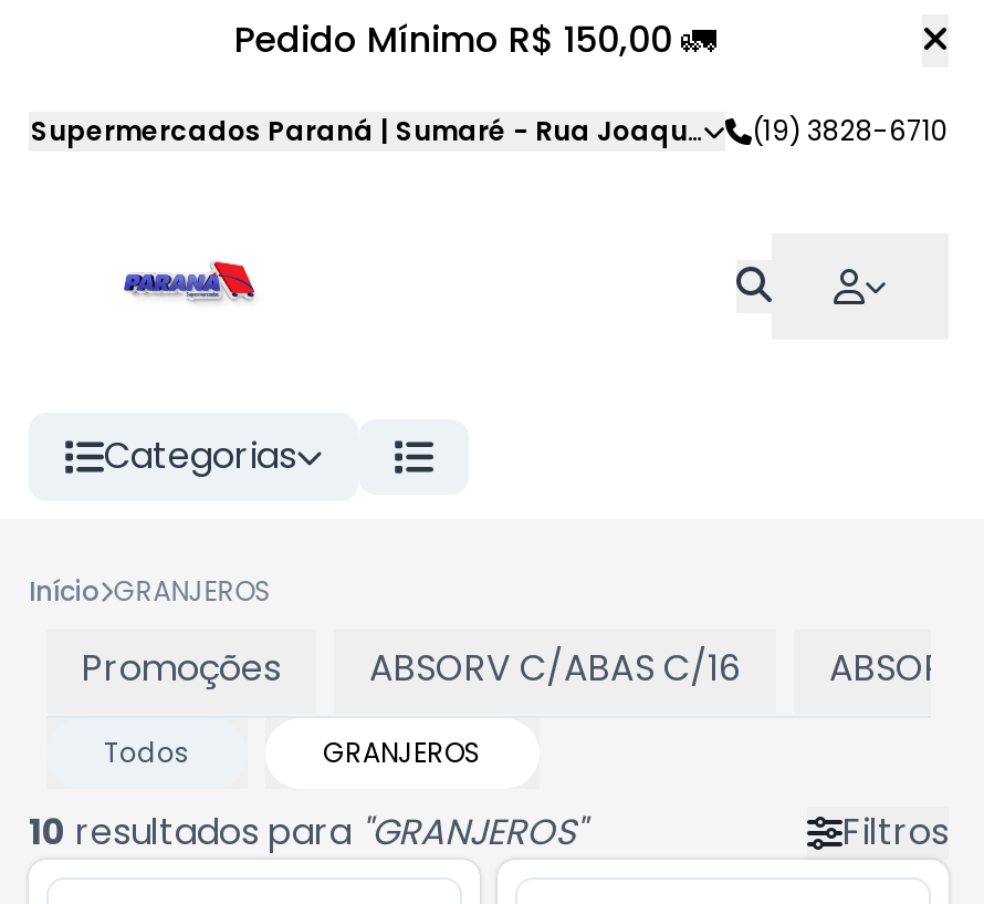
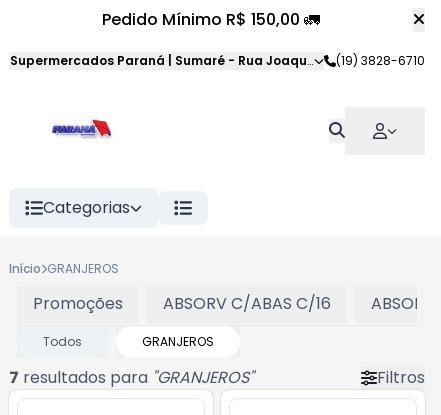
- 10 resultados para " GRANJEROS"
+ 7 resultados para " GRANJEROS"
